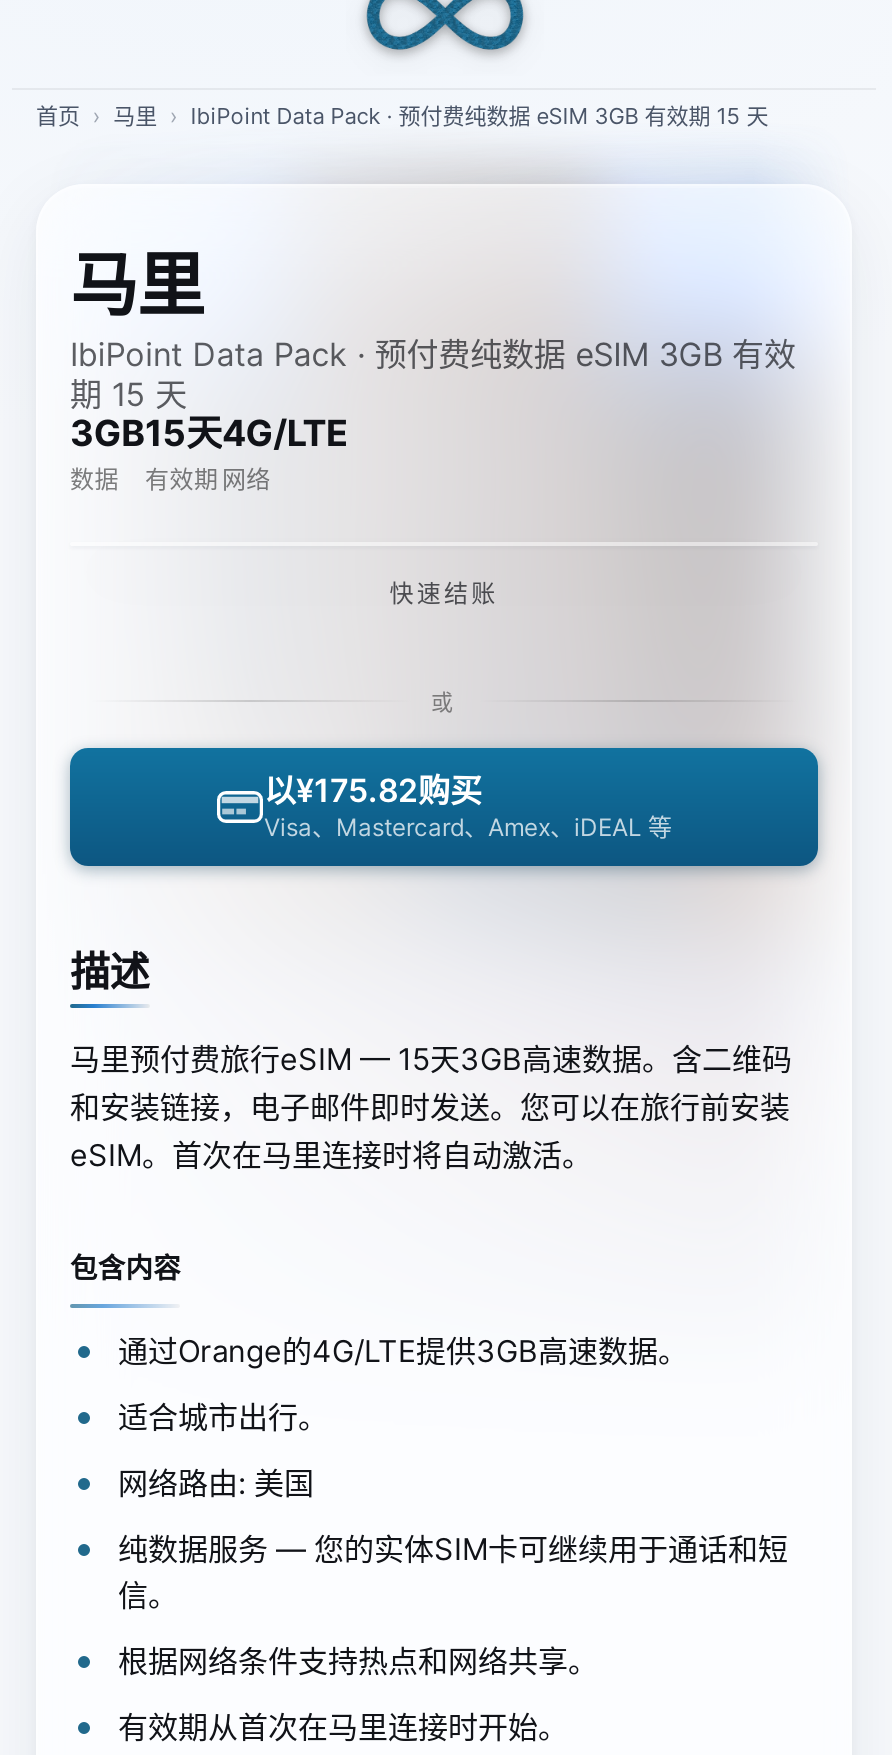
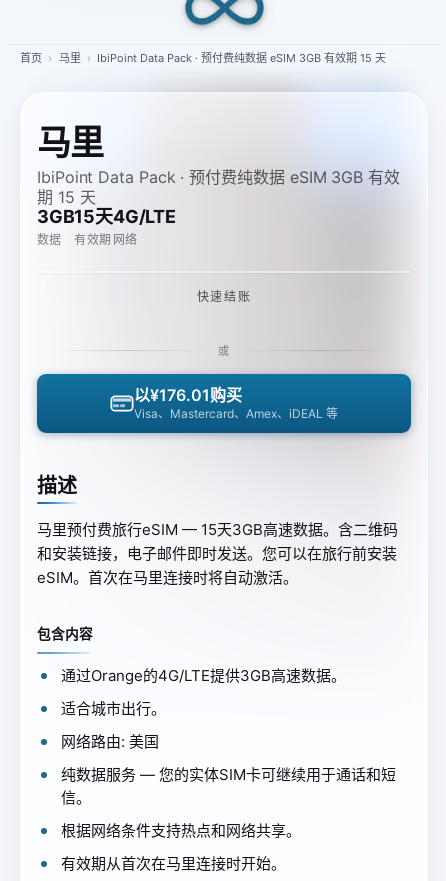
- 以¥175.82购买
+ 以¥176.01购买
